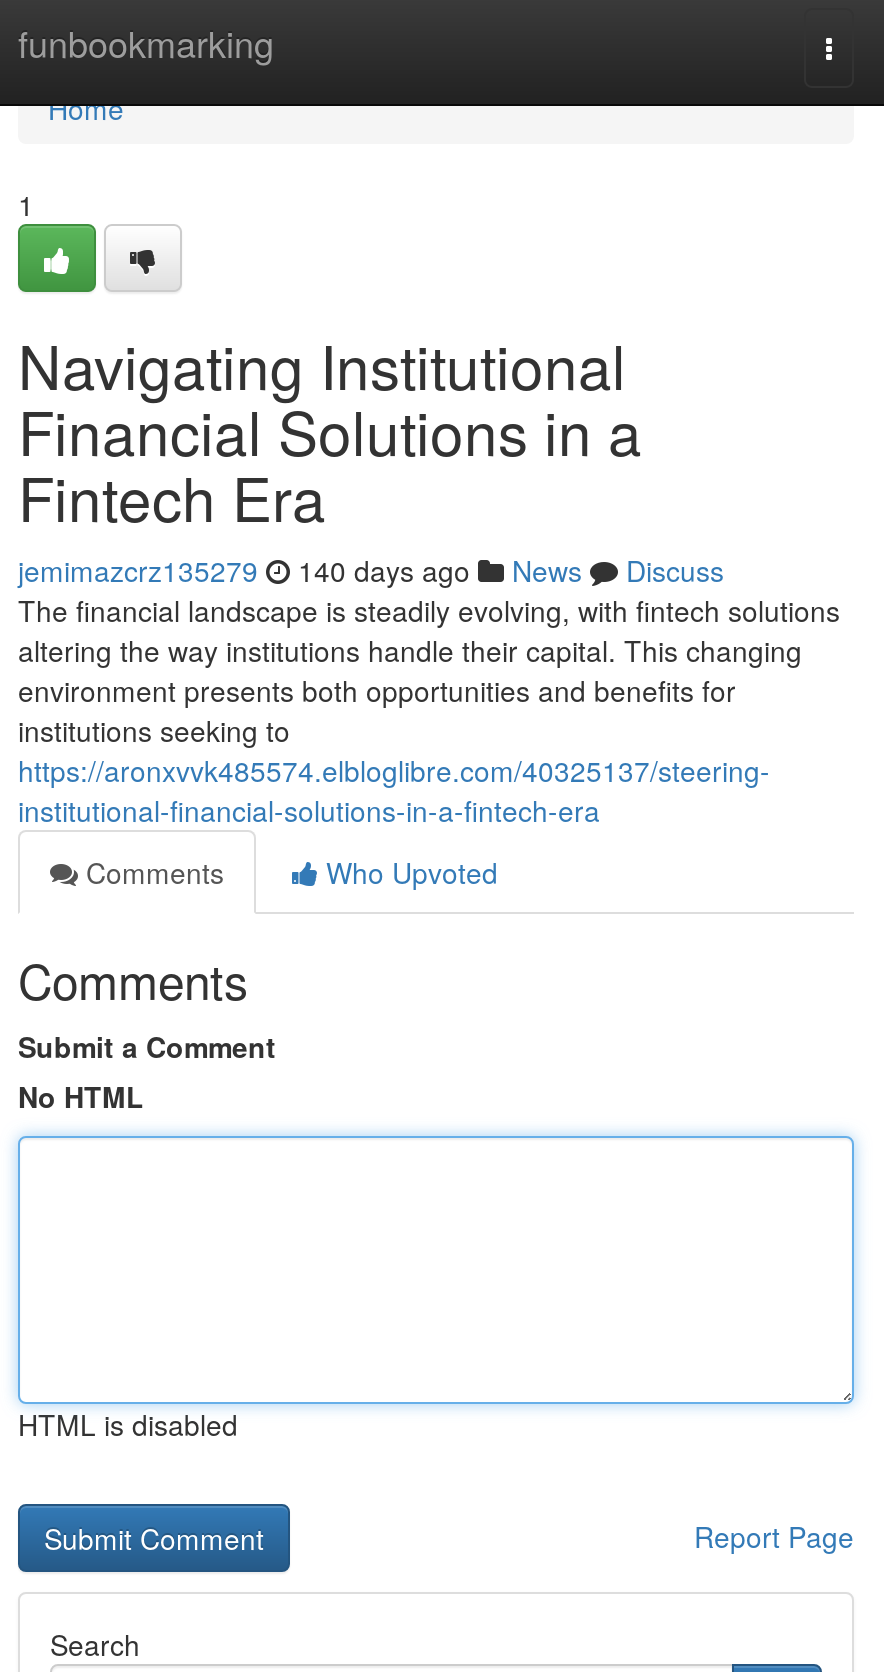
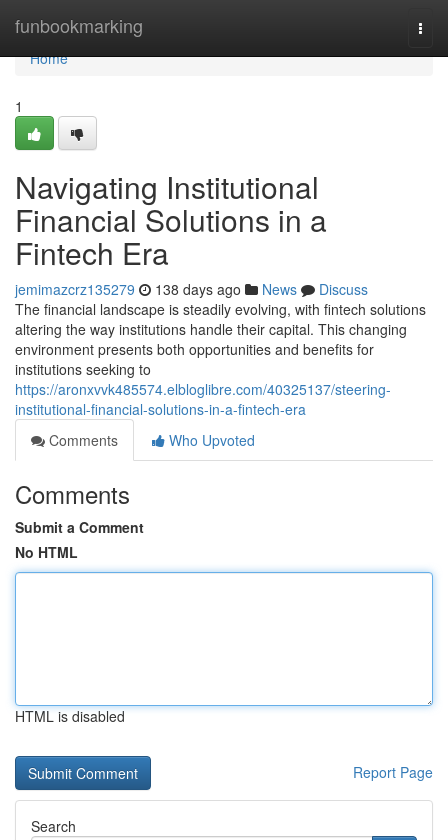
- jemimazcrz135279 140 days ago News Discuss
+ jemimazcrz135279 138 days ago News Discuss
